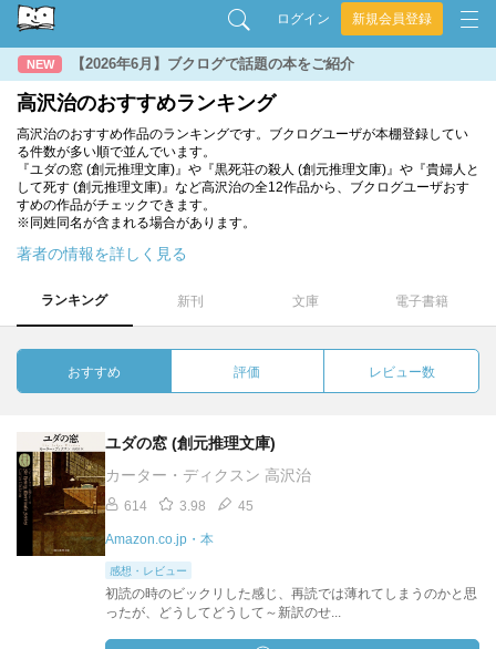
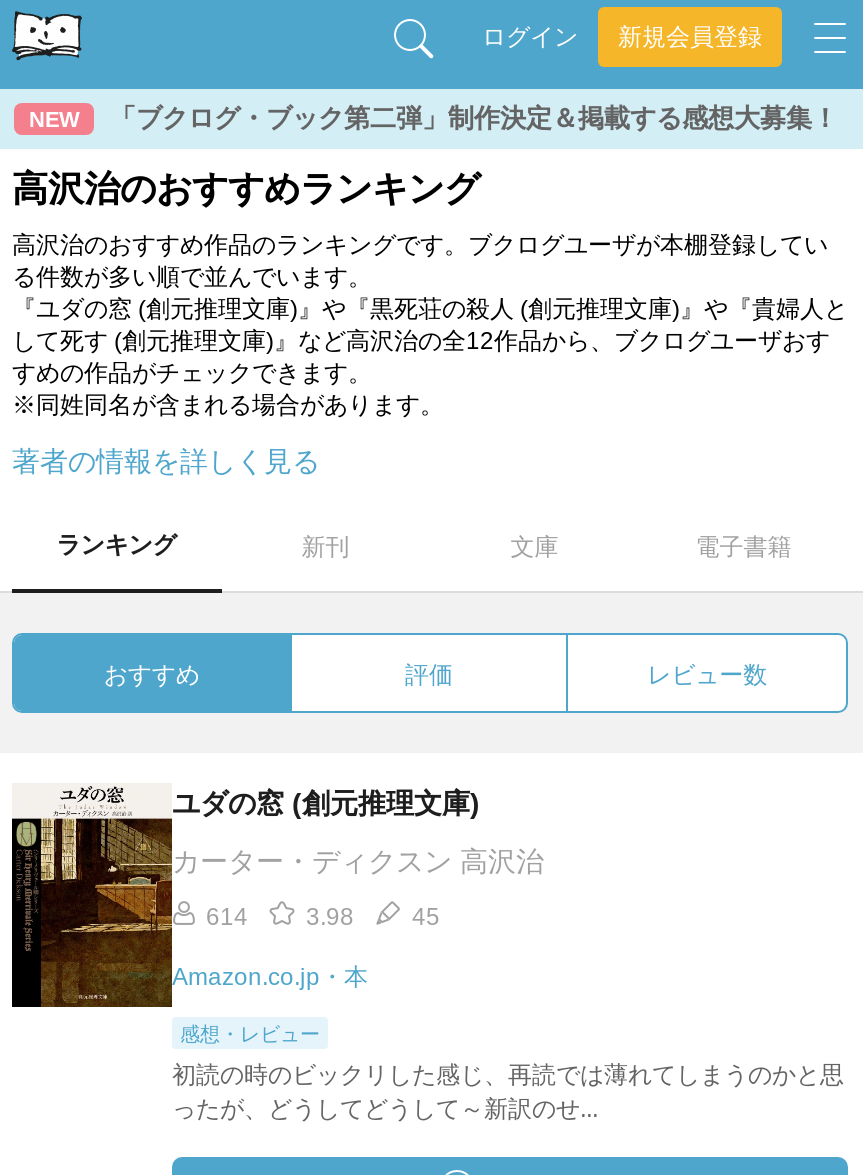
- 【2026年6月】ブクログで話題の本をご紹介
+ 「ブクログ・ブック第二弾」制作決定＆掲載する感想大募集！
